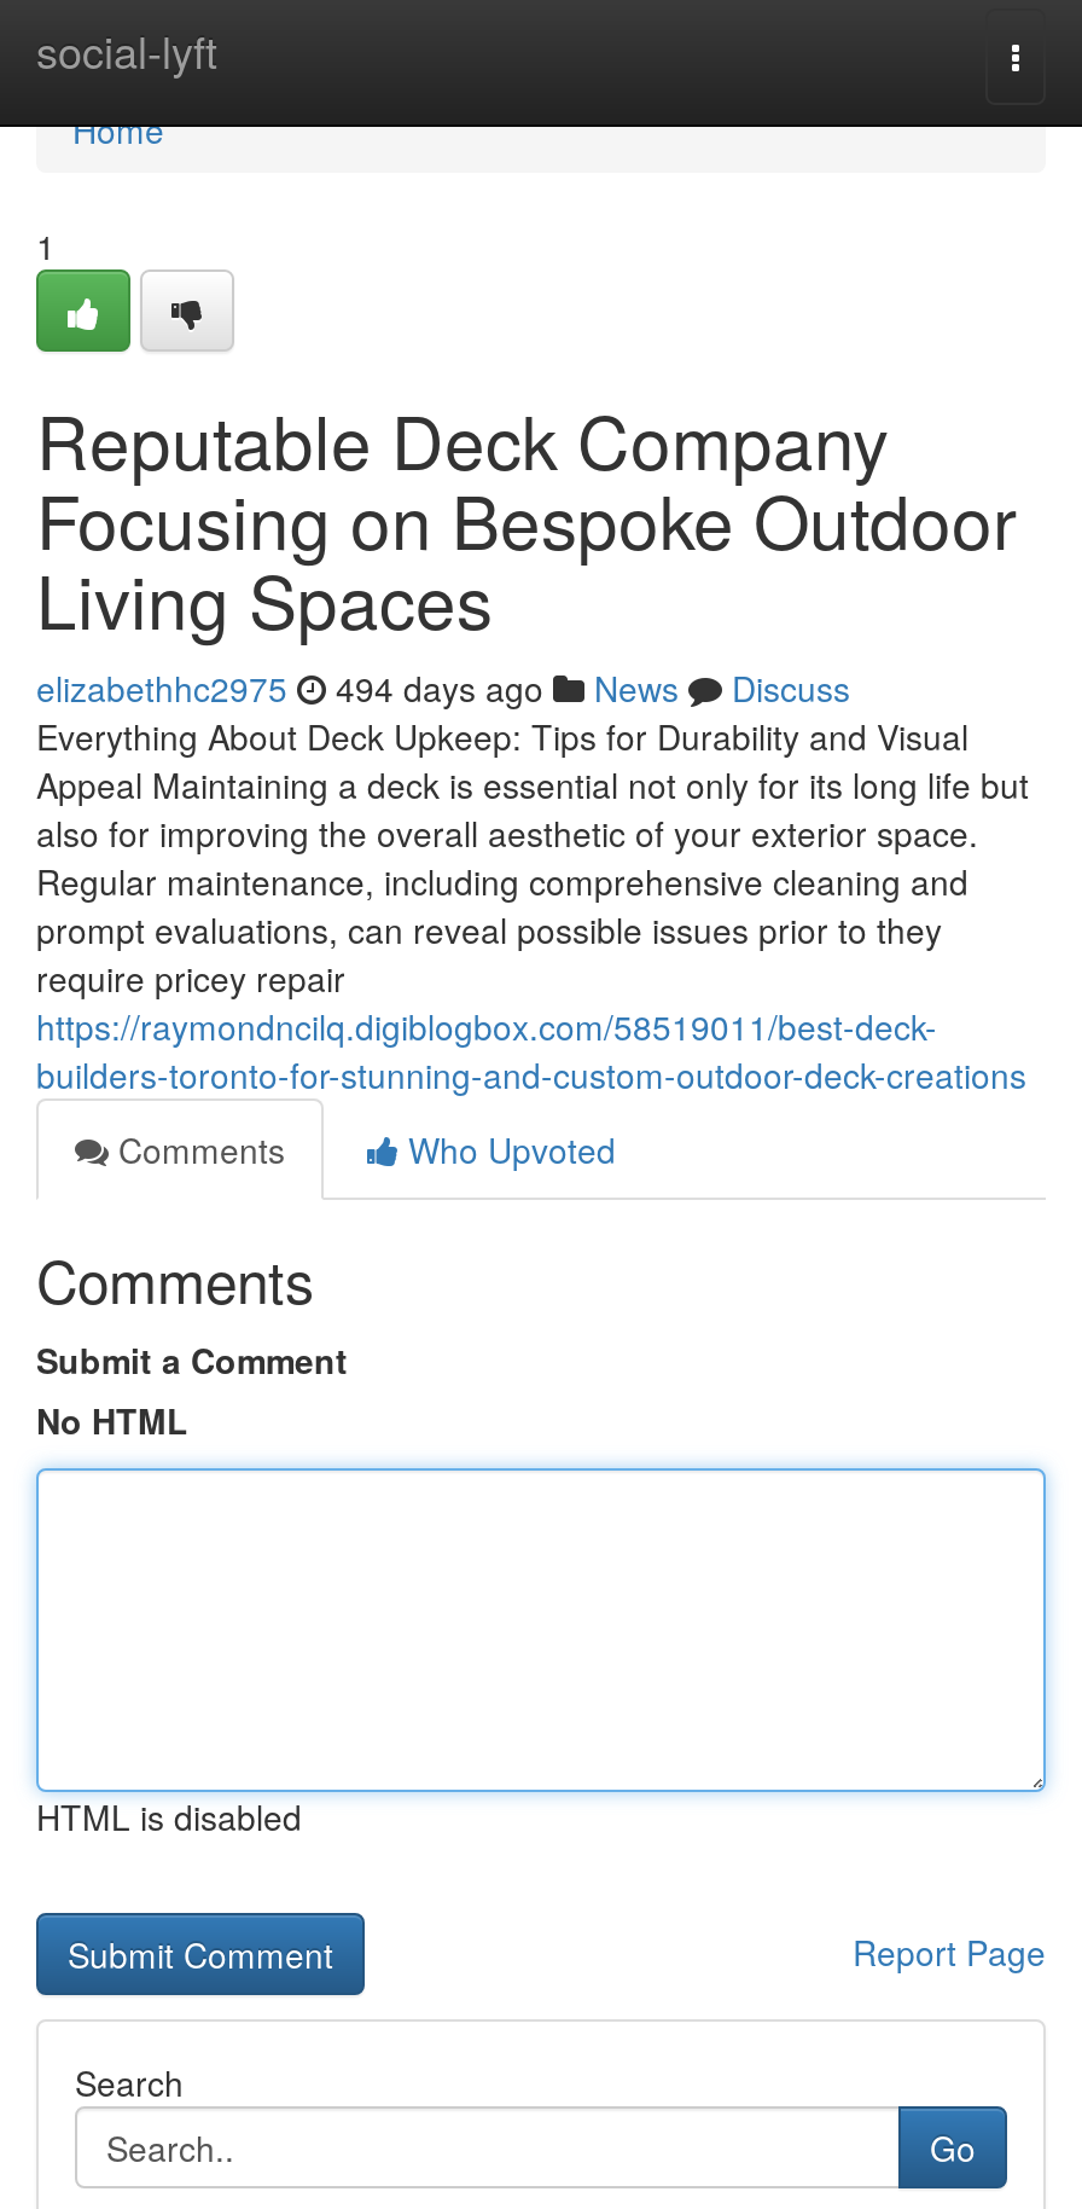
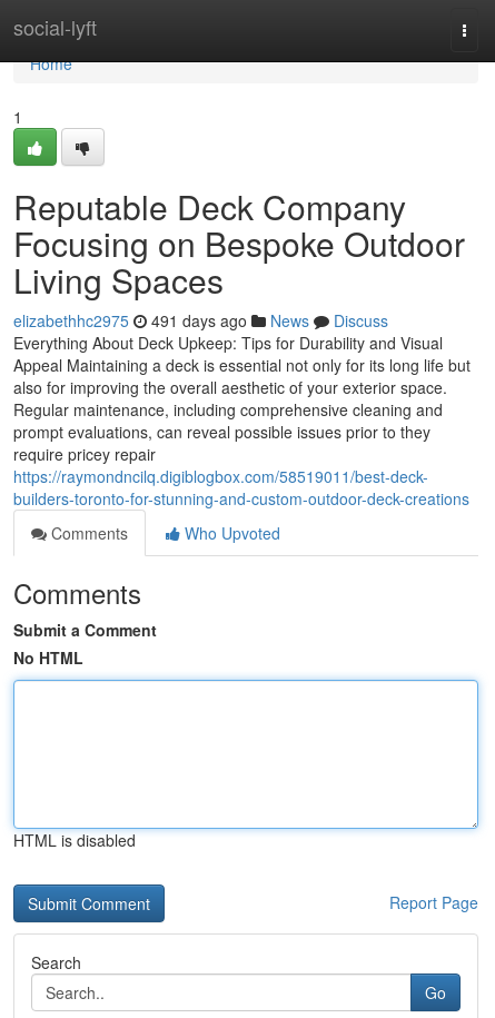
- elizabethhc2975 494 days ago News Discuss
+ elizabethhc2975 491 days ago News Discuss
